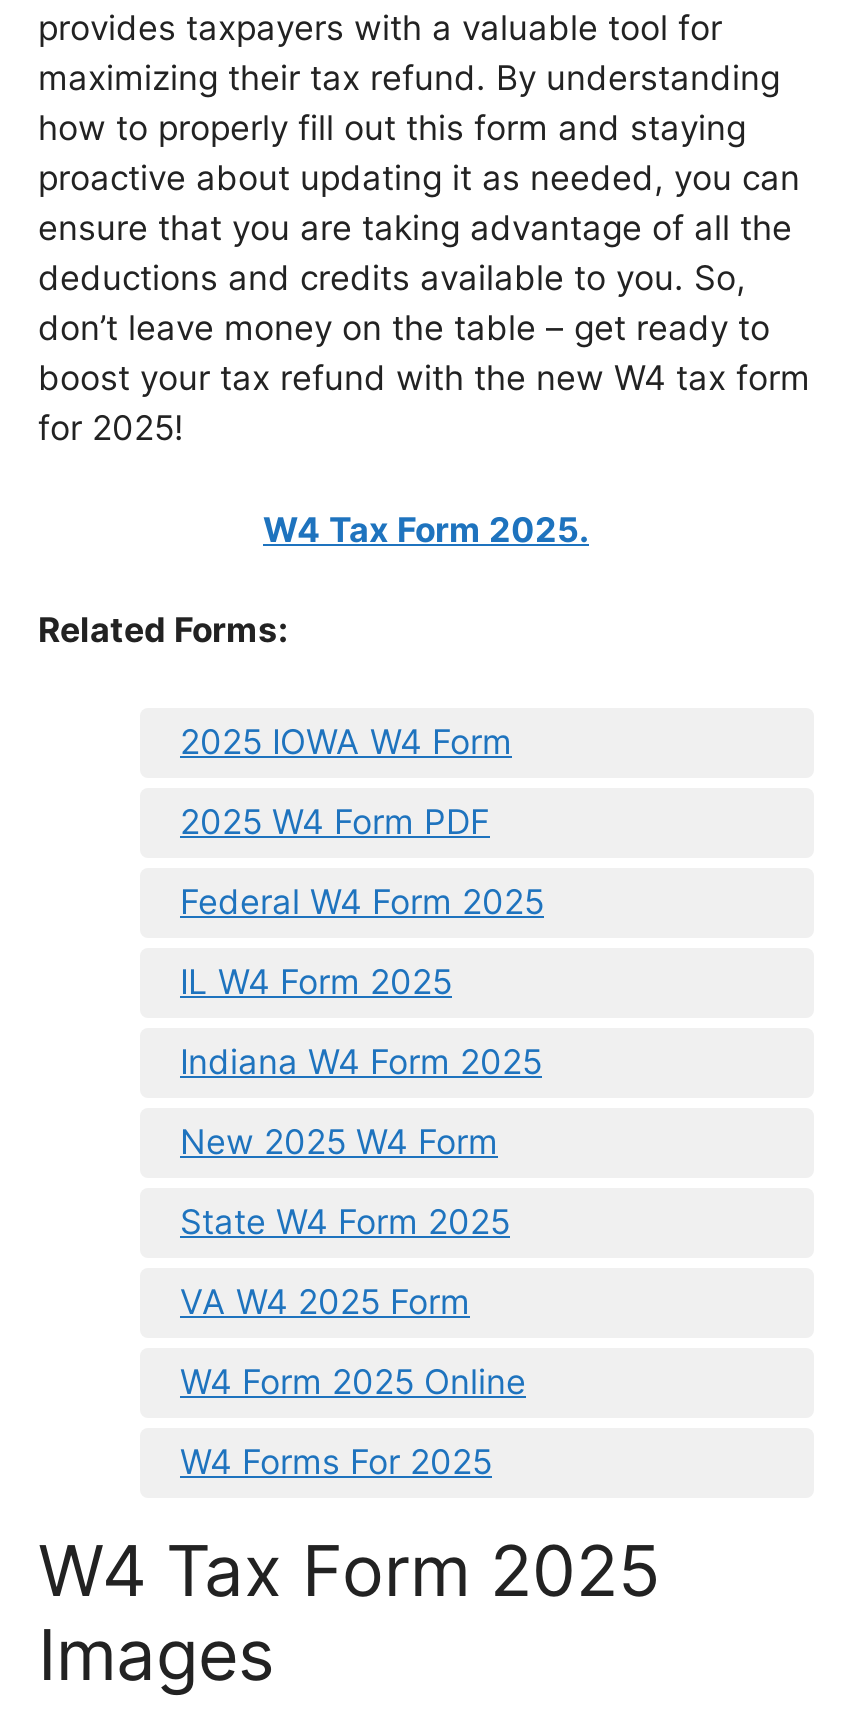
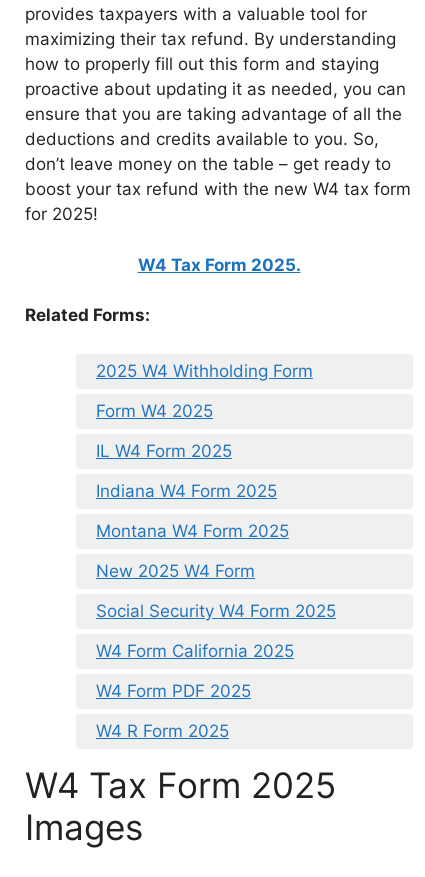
- 2025 IOWA W4 Form
- 2025 W4 Form PDF
- Federal W4 Form 2025
+ 2025 W4 Withholding Form
+ Form W4 2025

moved up: IL W4 Form 2025 | Indiana W4 Form 2025

+ Montana W4 Form 2025

- State W4 Form 2025
+ Social Security W4 Form 2025

- VA W4 2025 Form
+ W4 Form California 2025

- W4 Form 2025 Online
+ W4 Form PDF 2025

- W4 Forms For 2025
+ W4 R Form 2025
